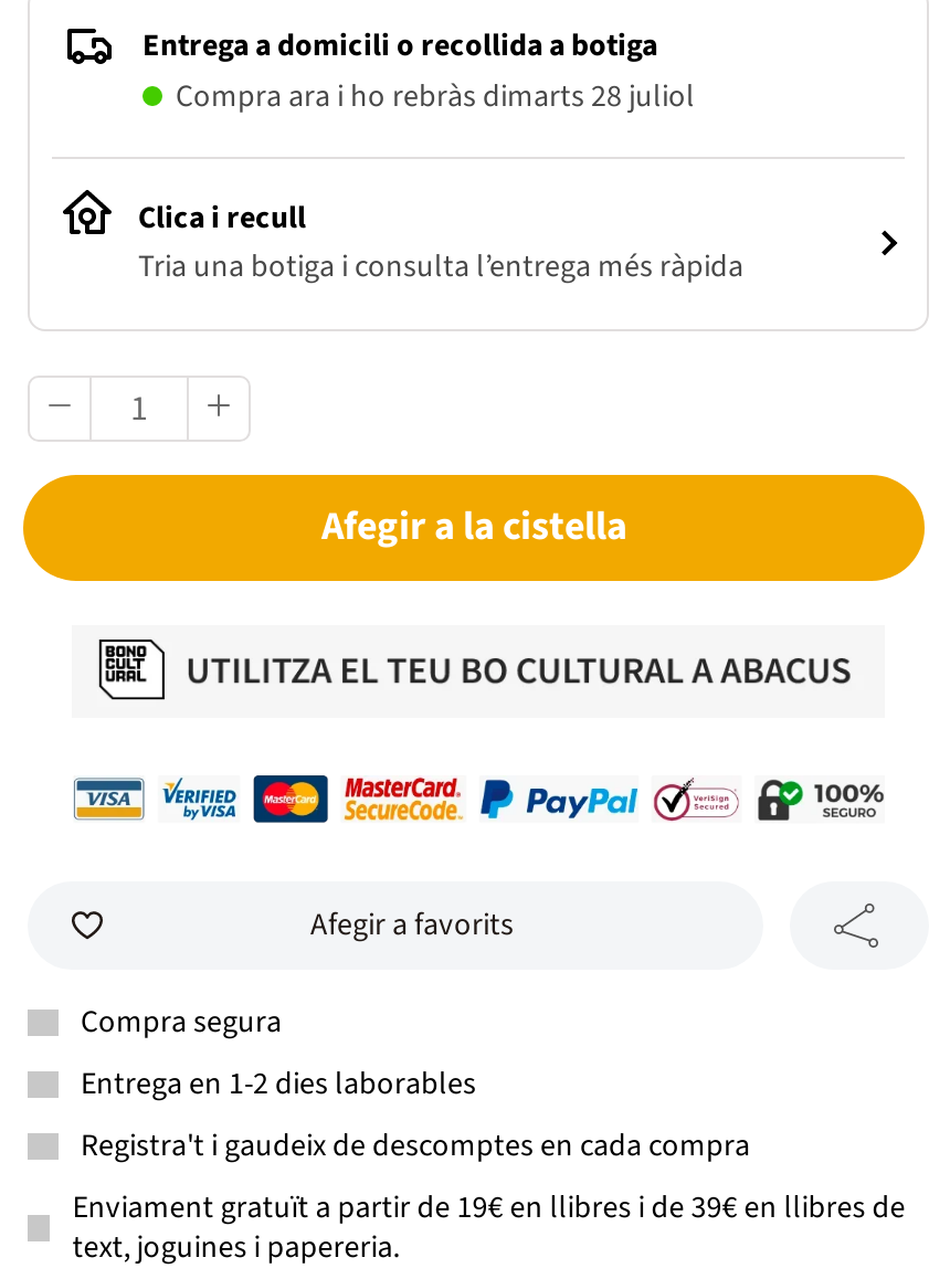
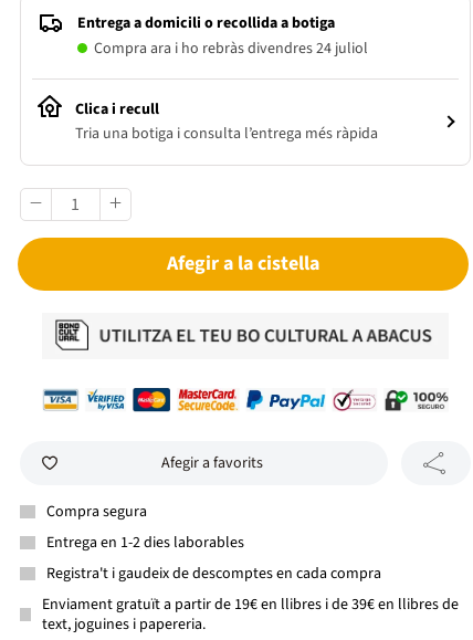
- Compra ara i ho rebràs dimarts 28 juliol
+ Compra ara i ho rebràs divendres 24 juliol
